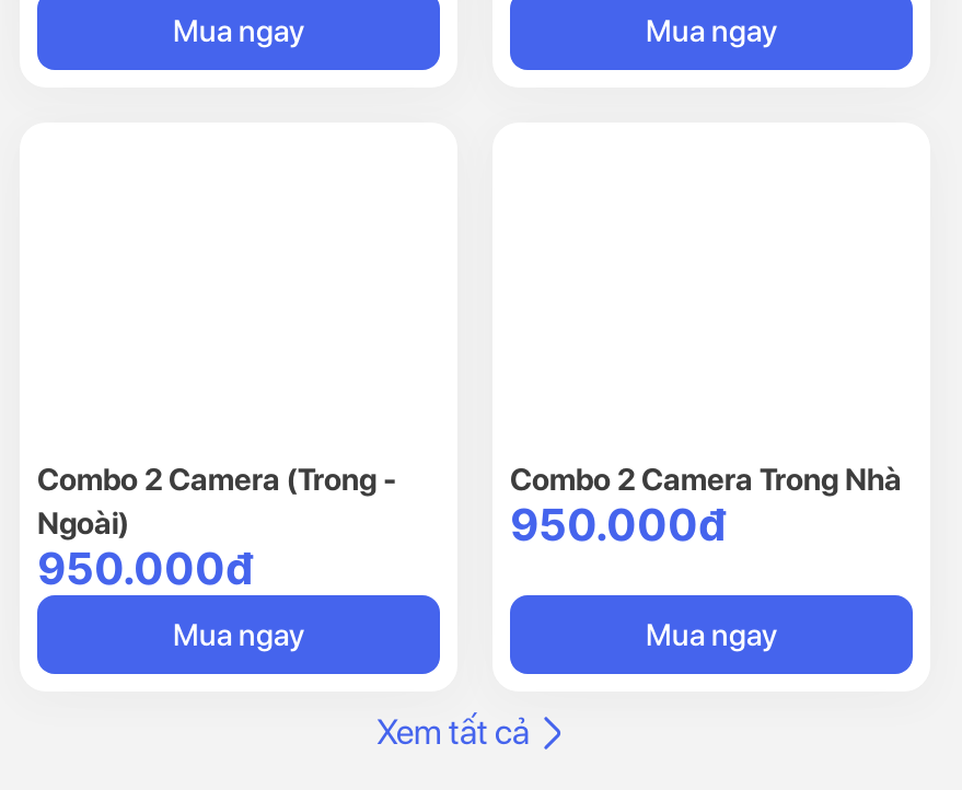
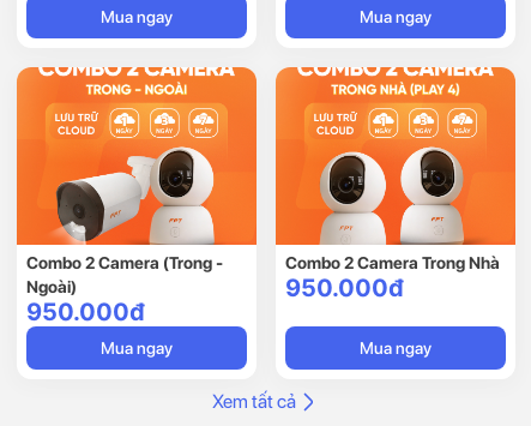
+ [image]

+ [image]
